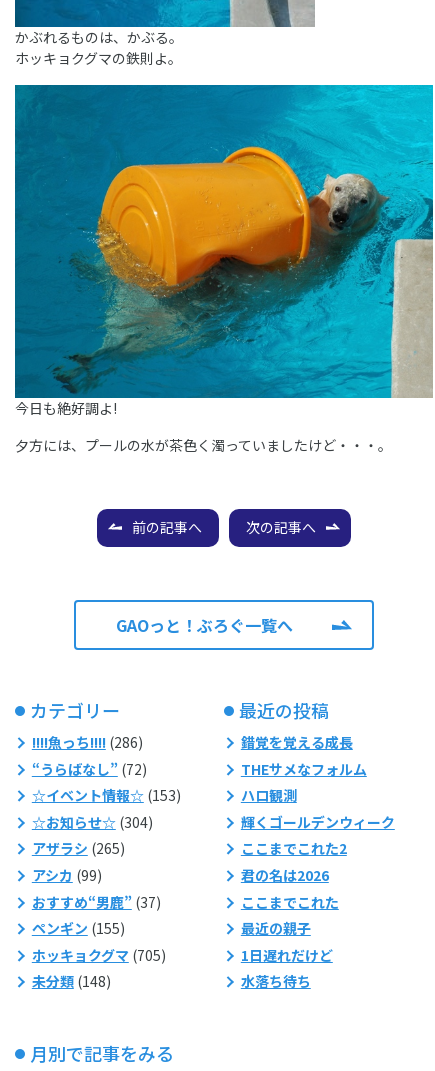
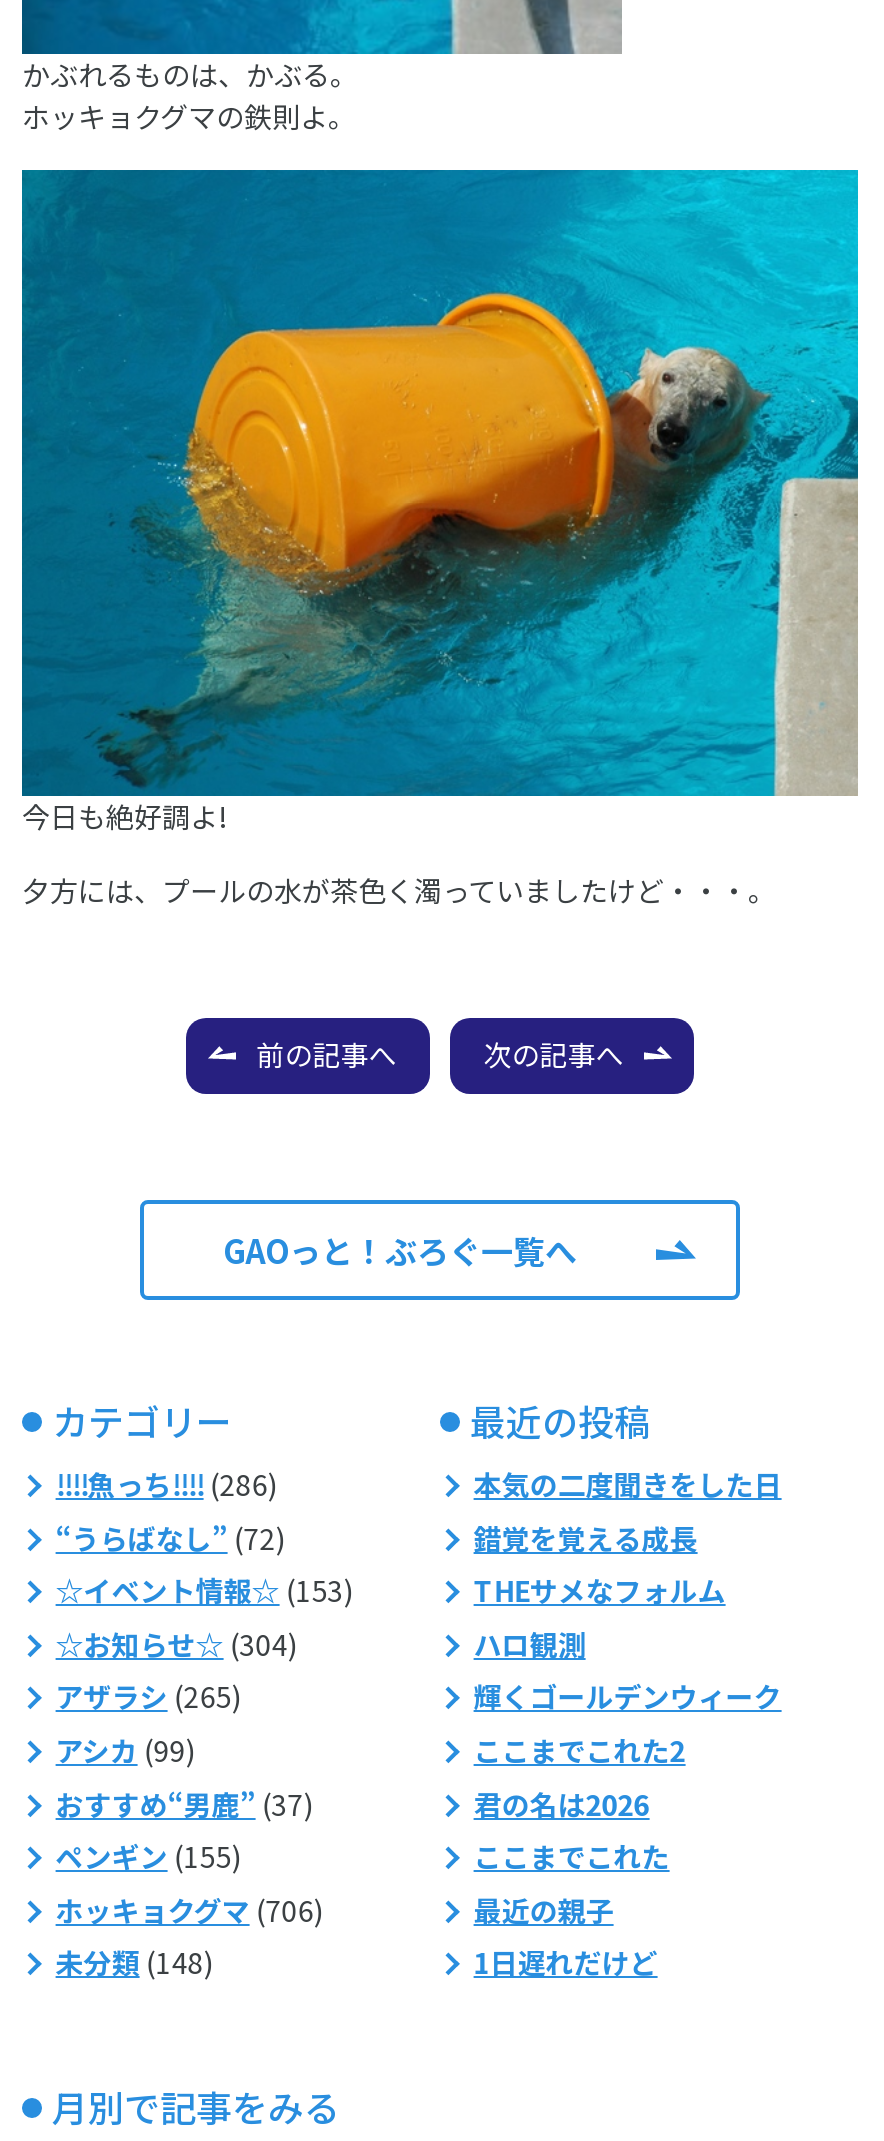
moved down: 錯覚を覚える成長 | THEサメなフォルム | ハロ観測 | ... | 最近の親子 | 1日遅れだけど

+ 本気の二度聞きをした日

- ホッキョクグマ(705)
+ ホッキョクグマ(706)

- 水落ち待ち
